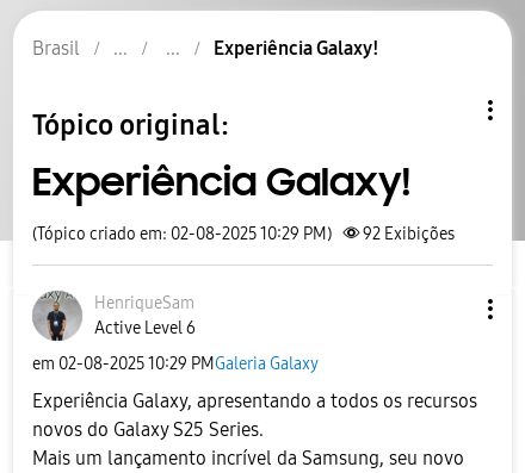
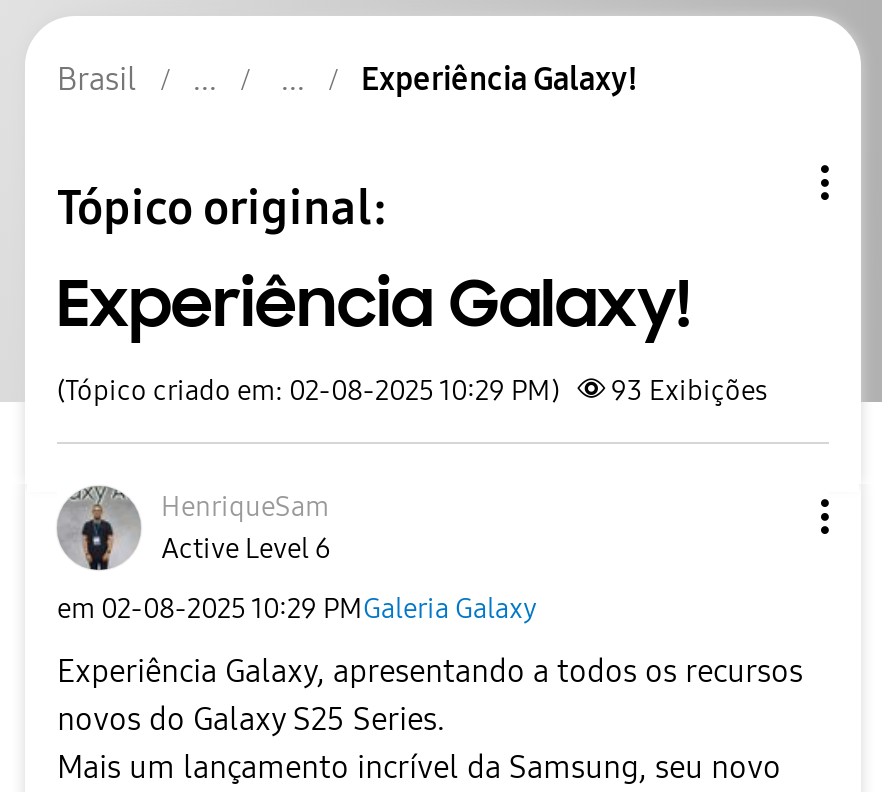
- (Tópico criado em: 02-08-2025 10:29 PM) 92 Exibições
+ (Tópico criado em: 02-08-2025 10:29 PM) 93 Exibições
